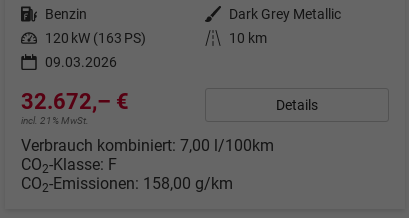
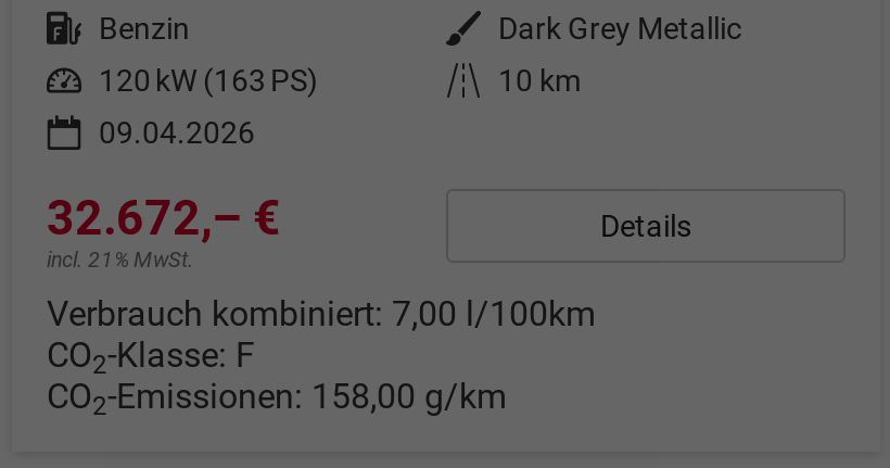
- 09.03.2026
+ 09.04.2026
